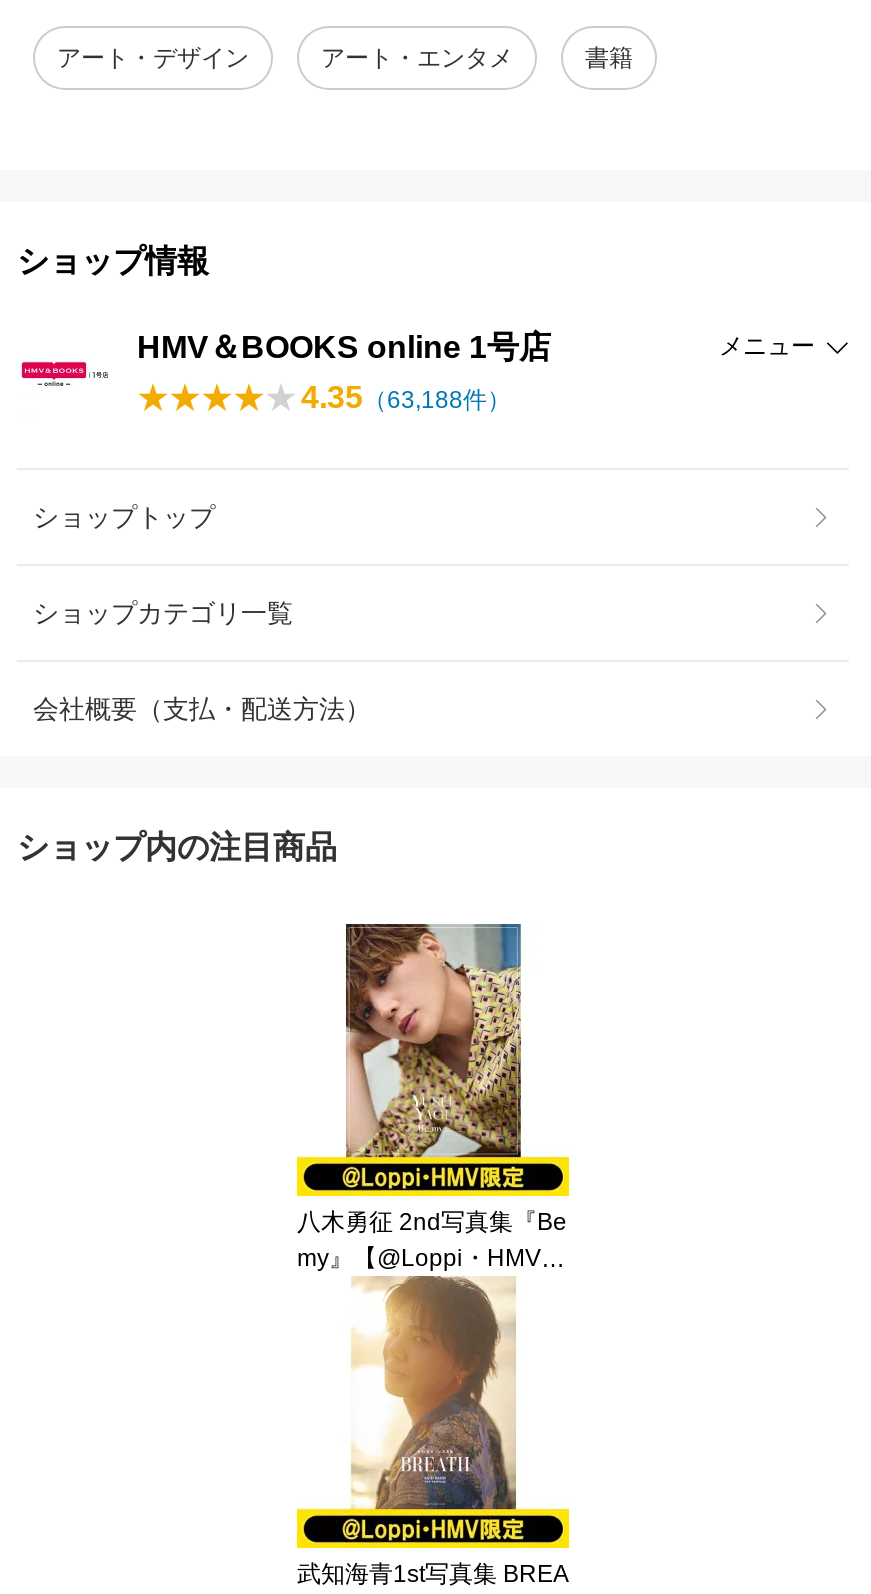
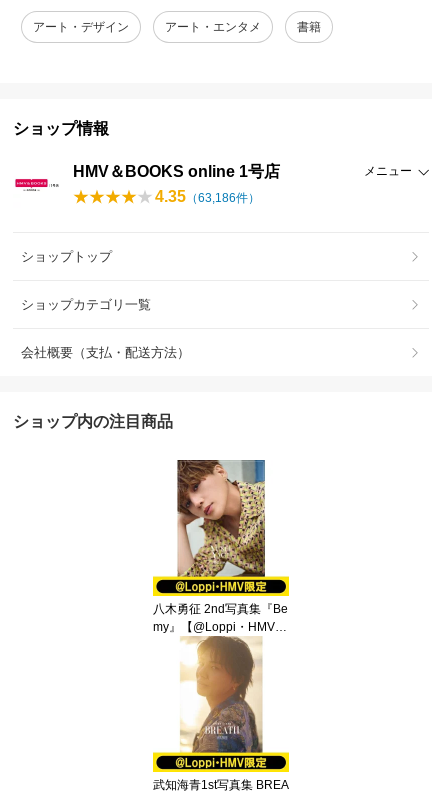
- 4.35（63,188件）
+ 4.35（63,186件）
